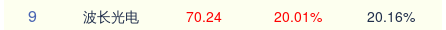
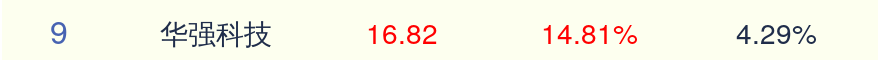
- 波长光电
- 70.24
- 20.01%
- 20.16%
+ 华强科技
+ 16.82
+ 14.81%
+ 4.29%
